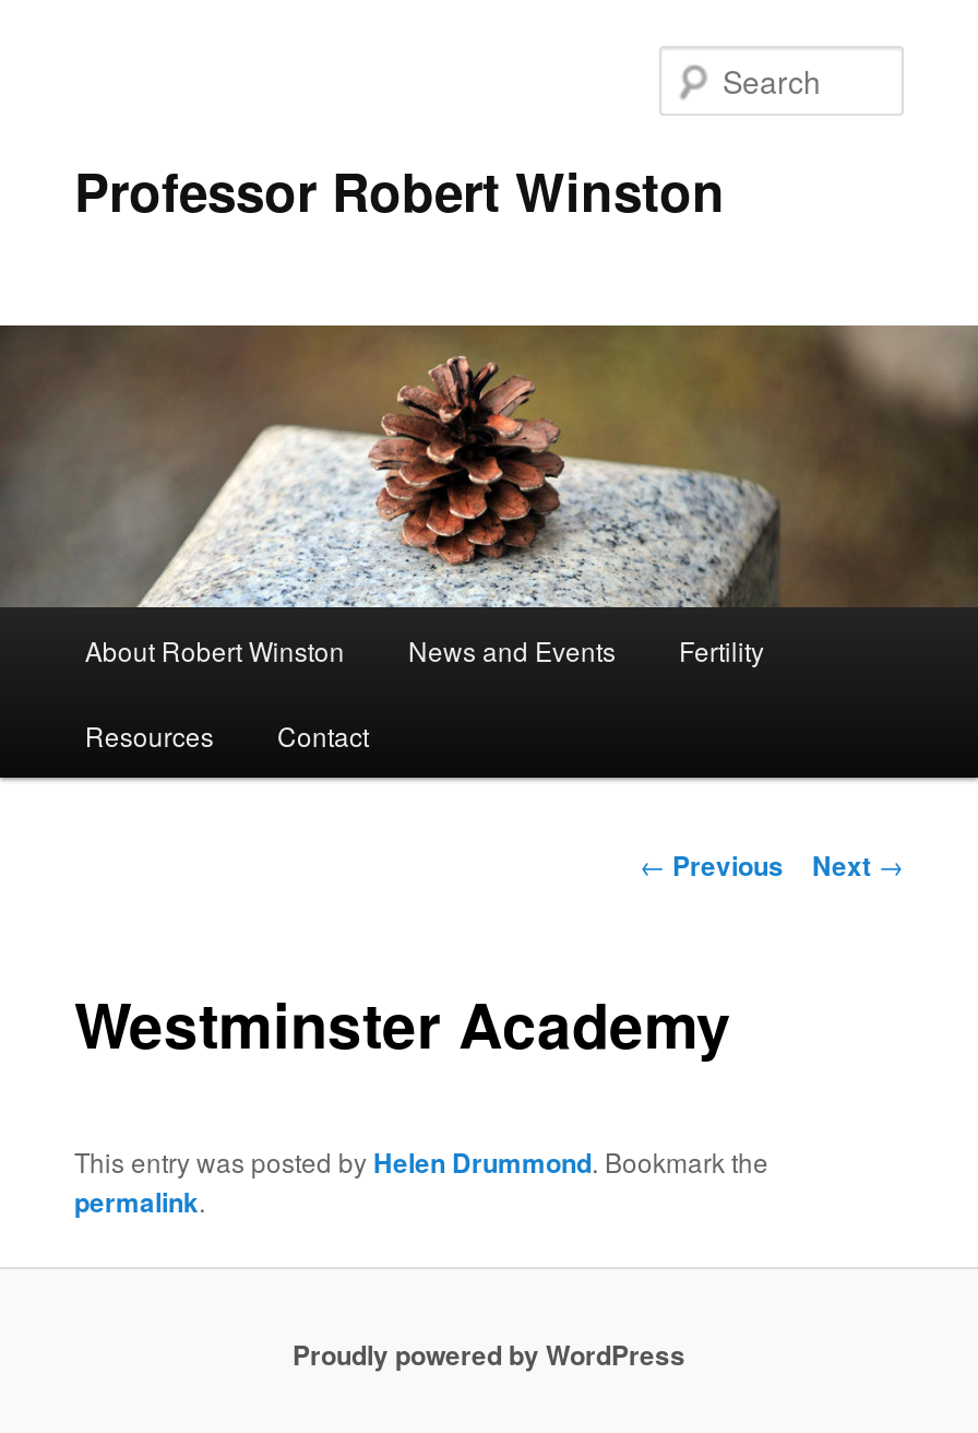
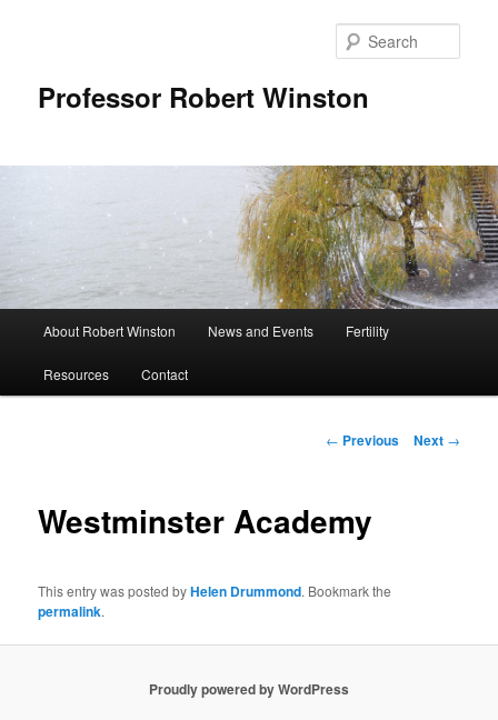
- [image]
+ [image]
